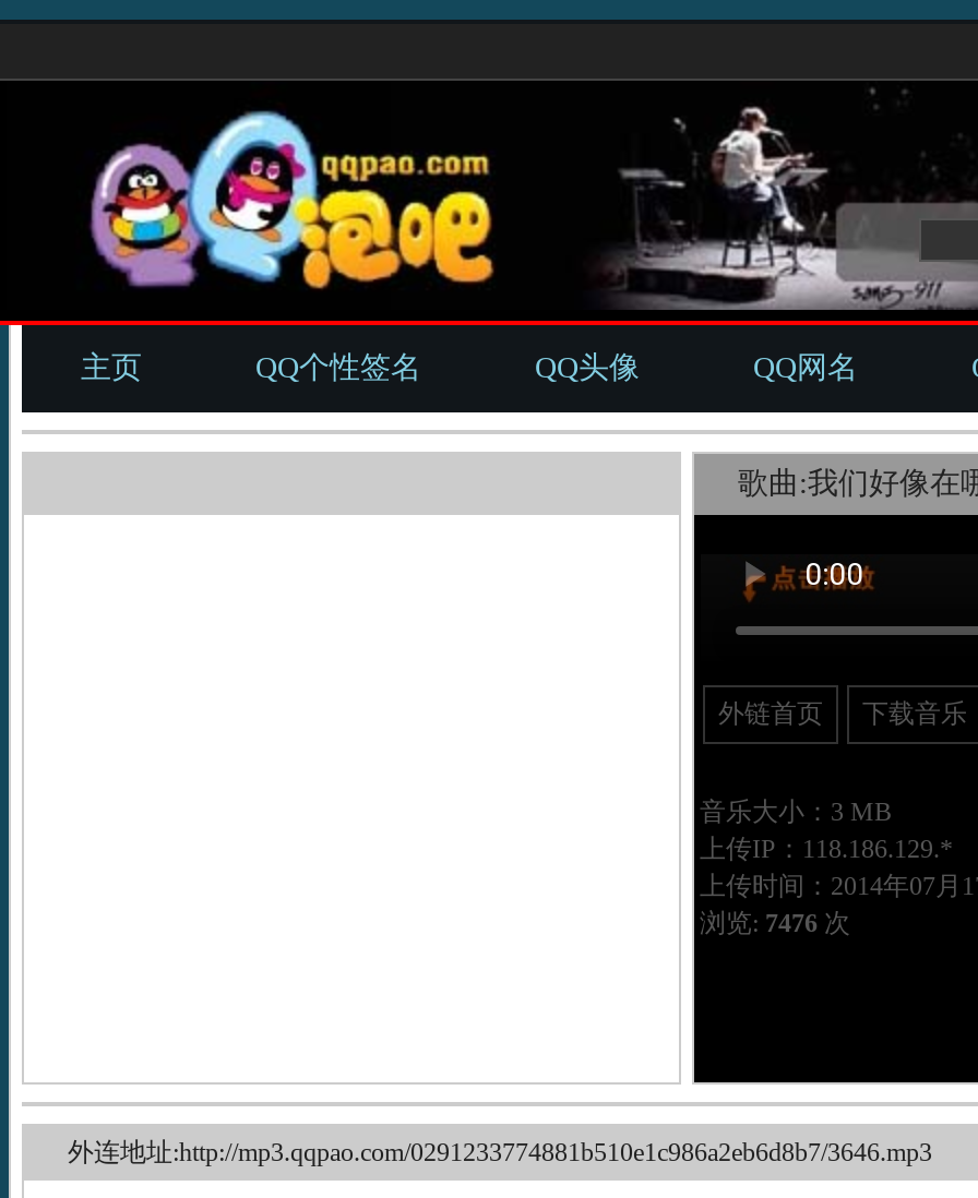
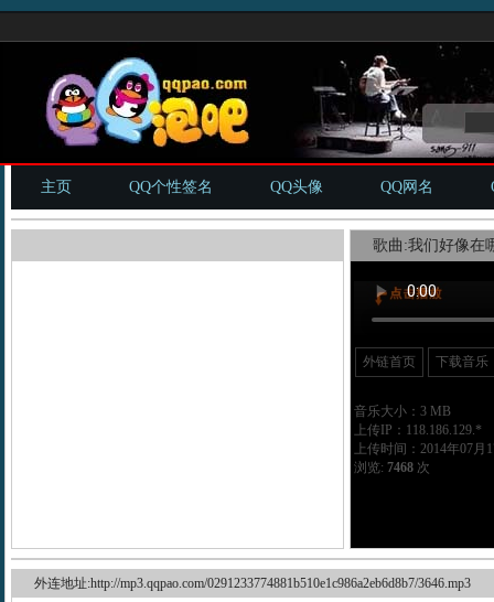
- 浏览: 7476次
+ 浏览: 7468次
